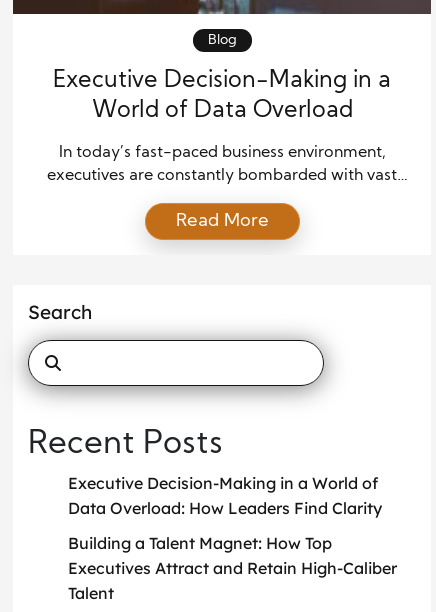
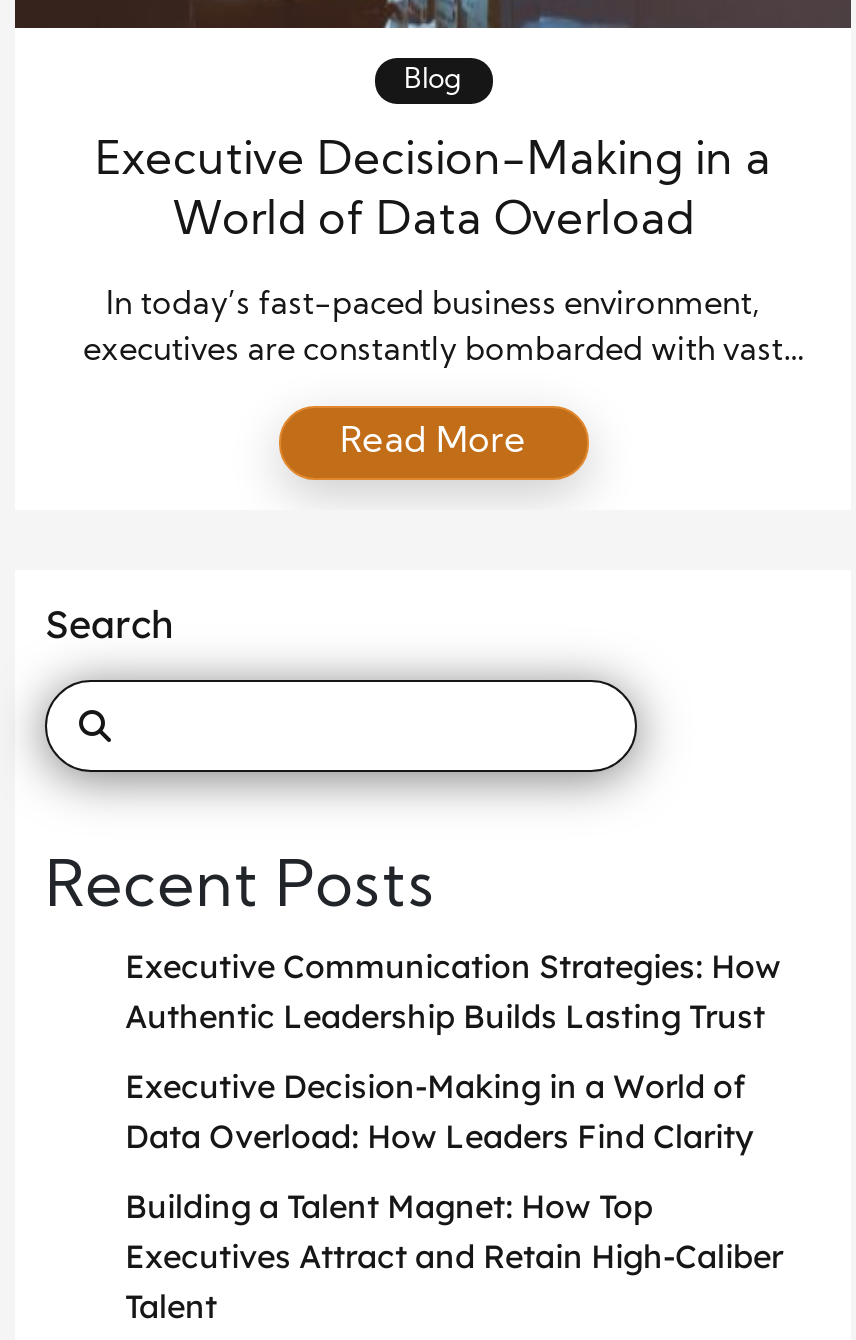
+ Executive Communication Strategies: How
+ Authentic Leadership Builds Lasting Trust
